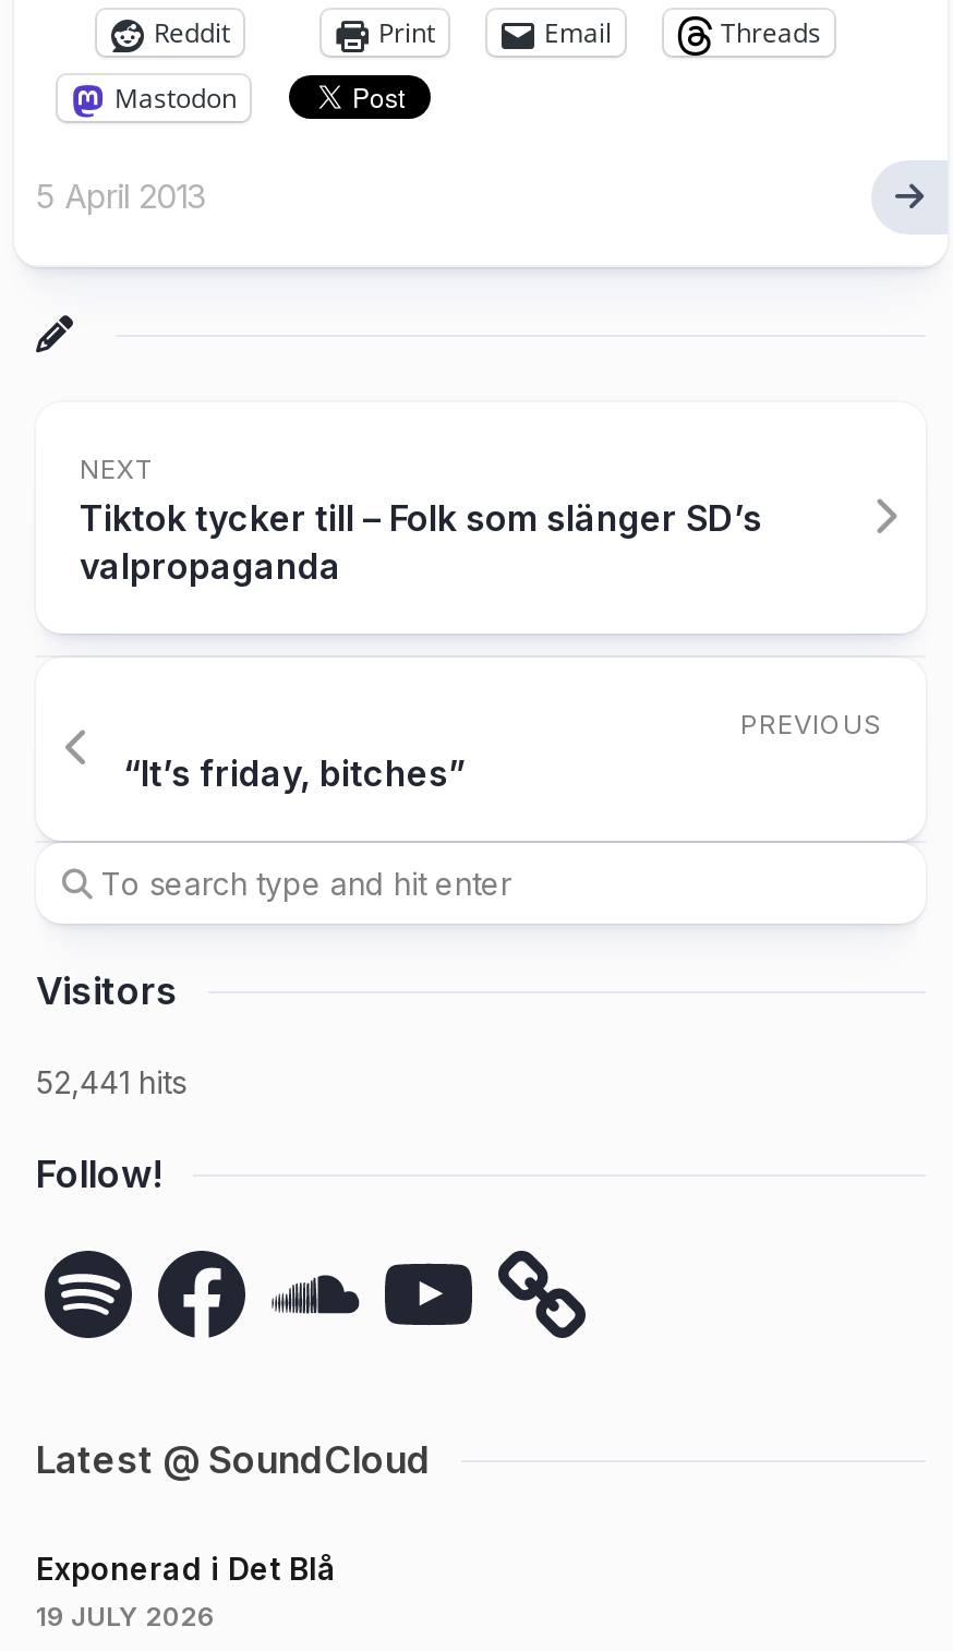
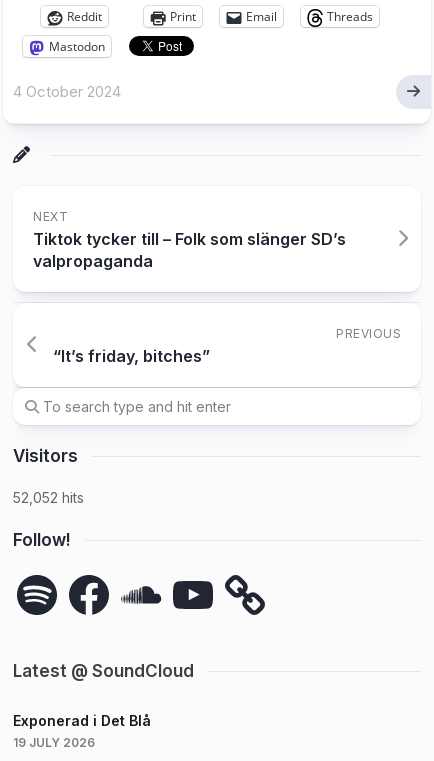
- 5 April 2013
+ 4 October 2024

- 52,441 hits
+ 52,052 hits
